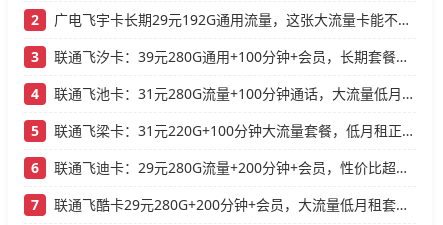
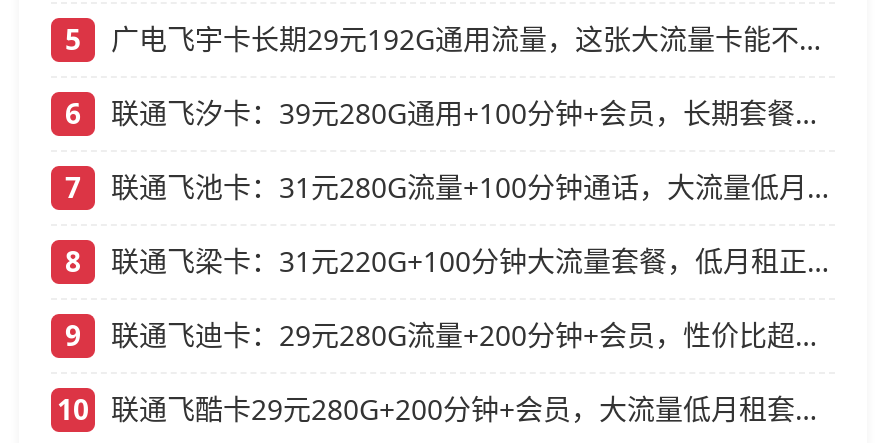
- 2
+ 5

- 3
+ 6

- 4
+ 7

- 5
+ 8

- 6
+ 9

- 7
+ 10
